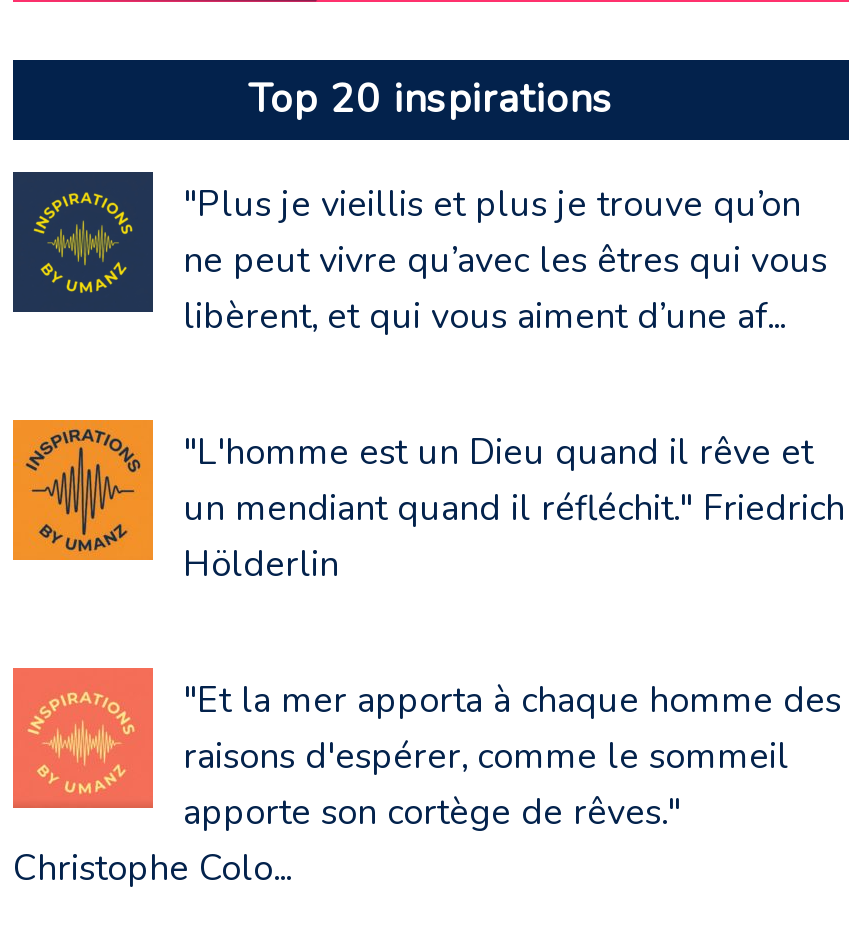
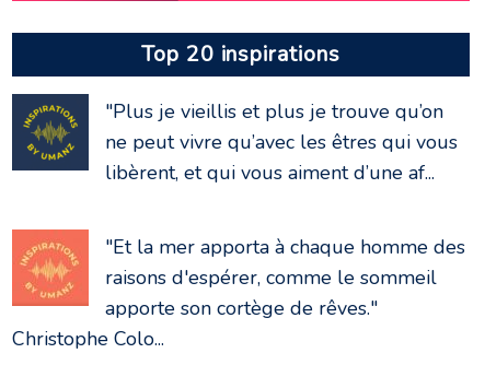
- [image]
- "L'homme est un Dieu quand il rêve et
- un mendiant quand il réfléchit." Friedrich
- Hölderlin
